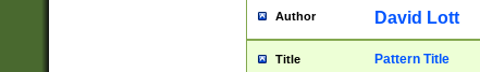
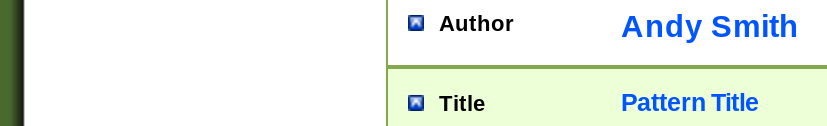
- David Lott
+ Andy Smith
